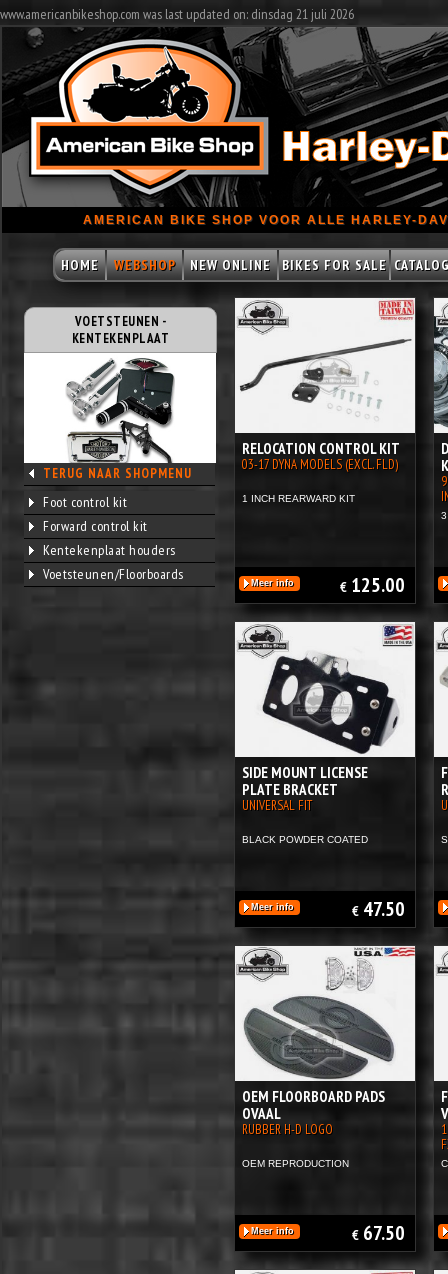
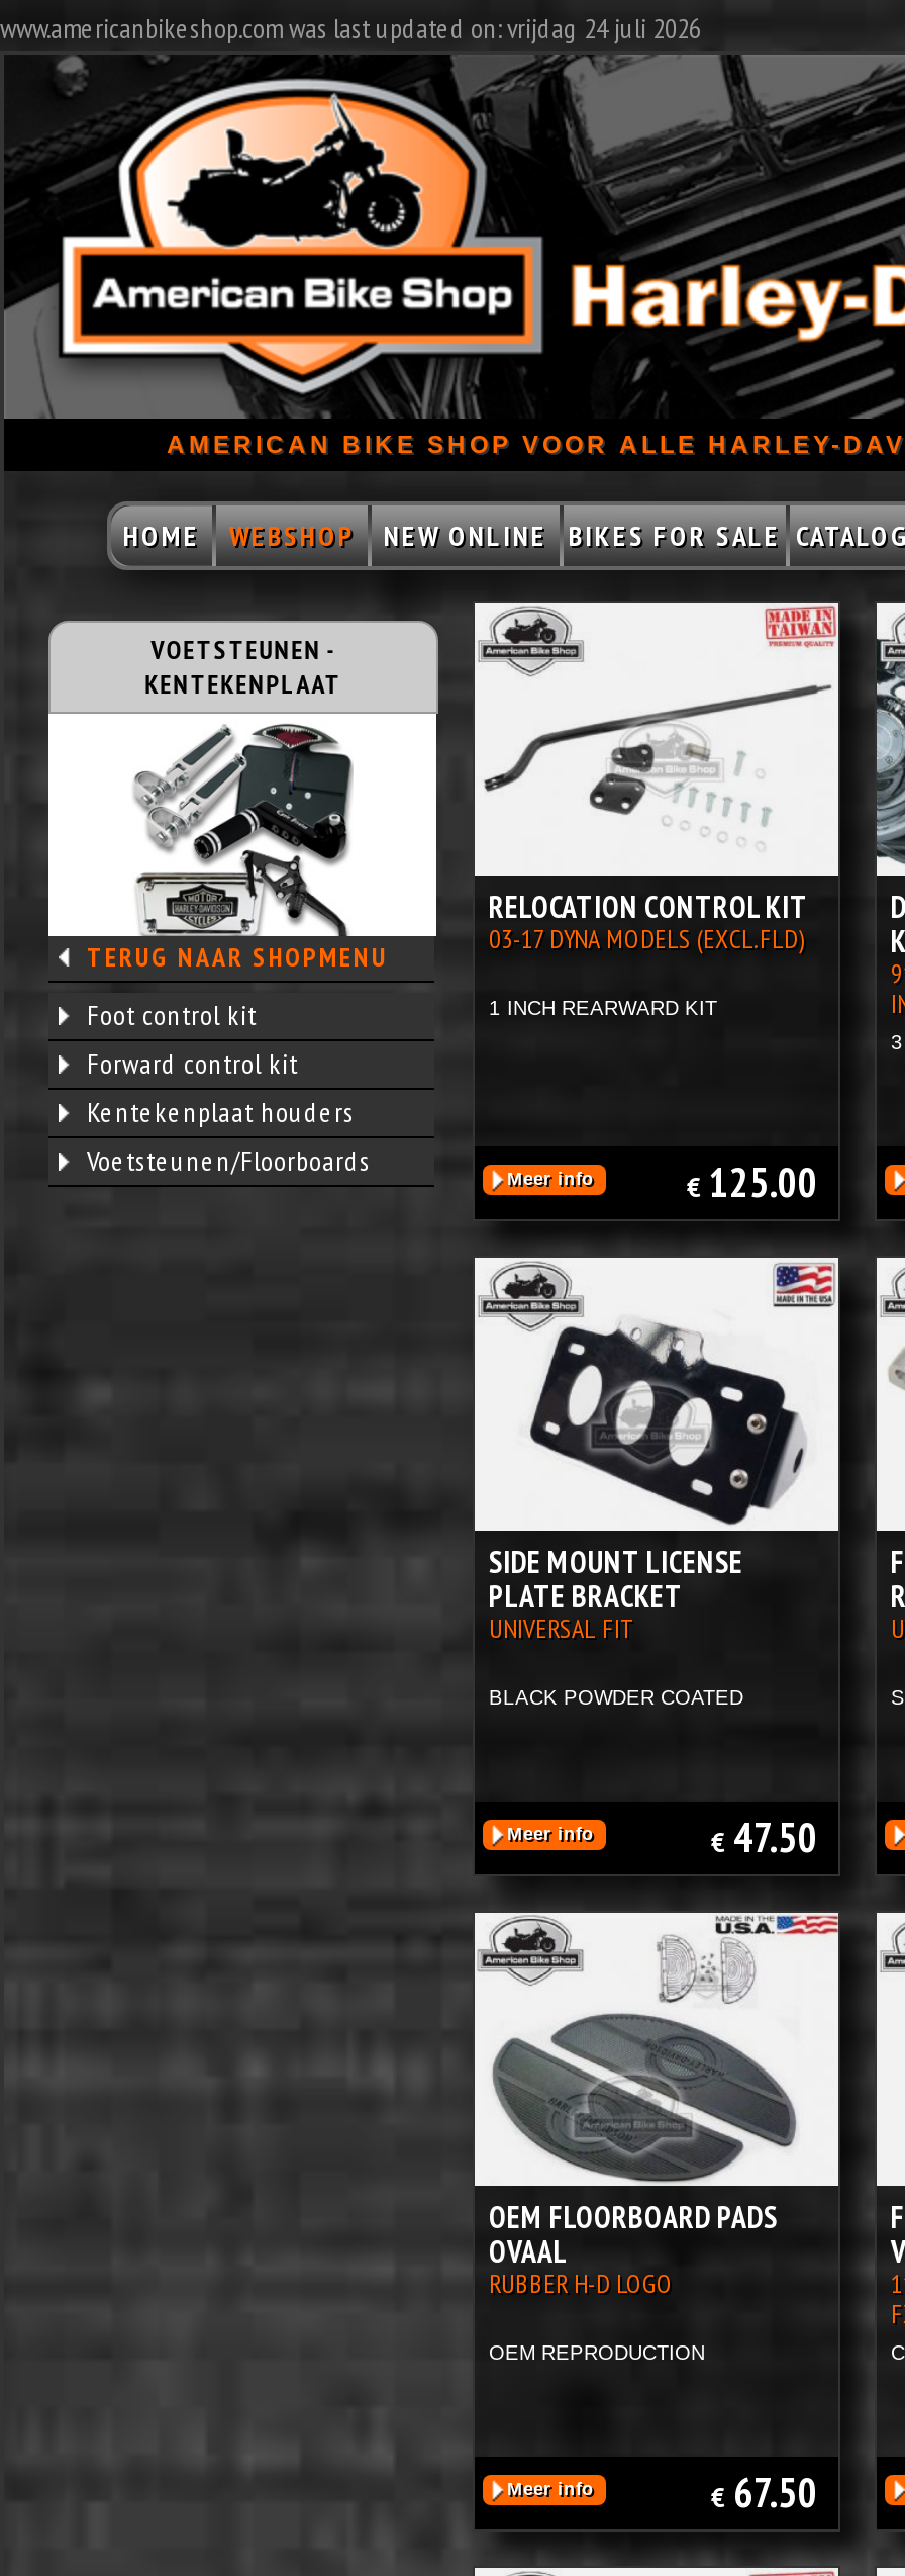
- www.americanbikeshop.com was last updated on: dinsdag 21 juli 2026
+ www.americanbikeshop.com was last updated on: vrijdag 24 juli 2026
